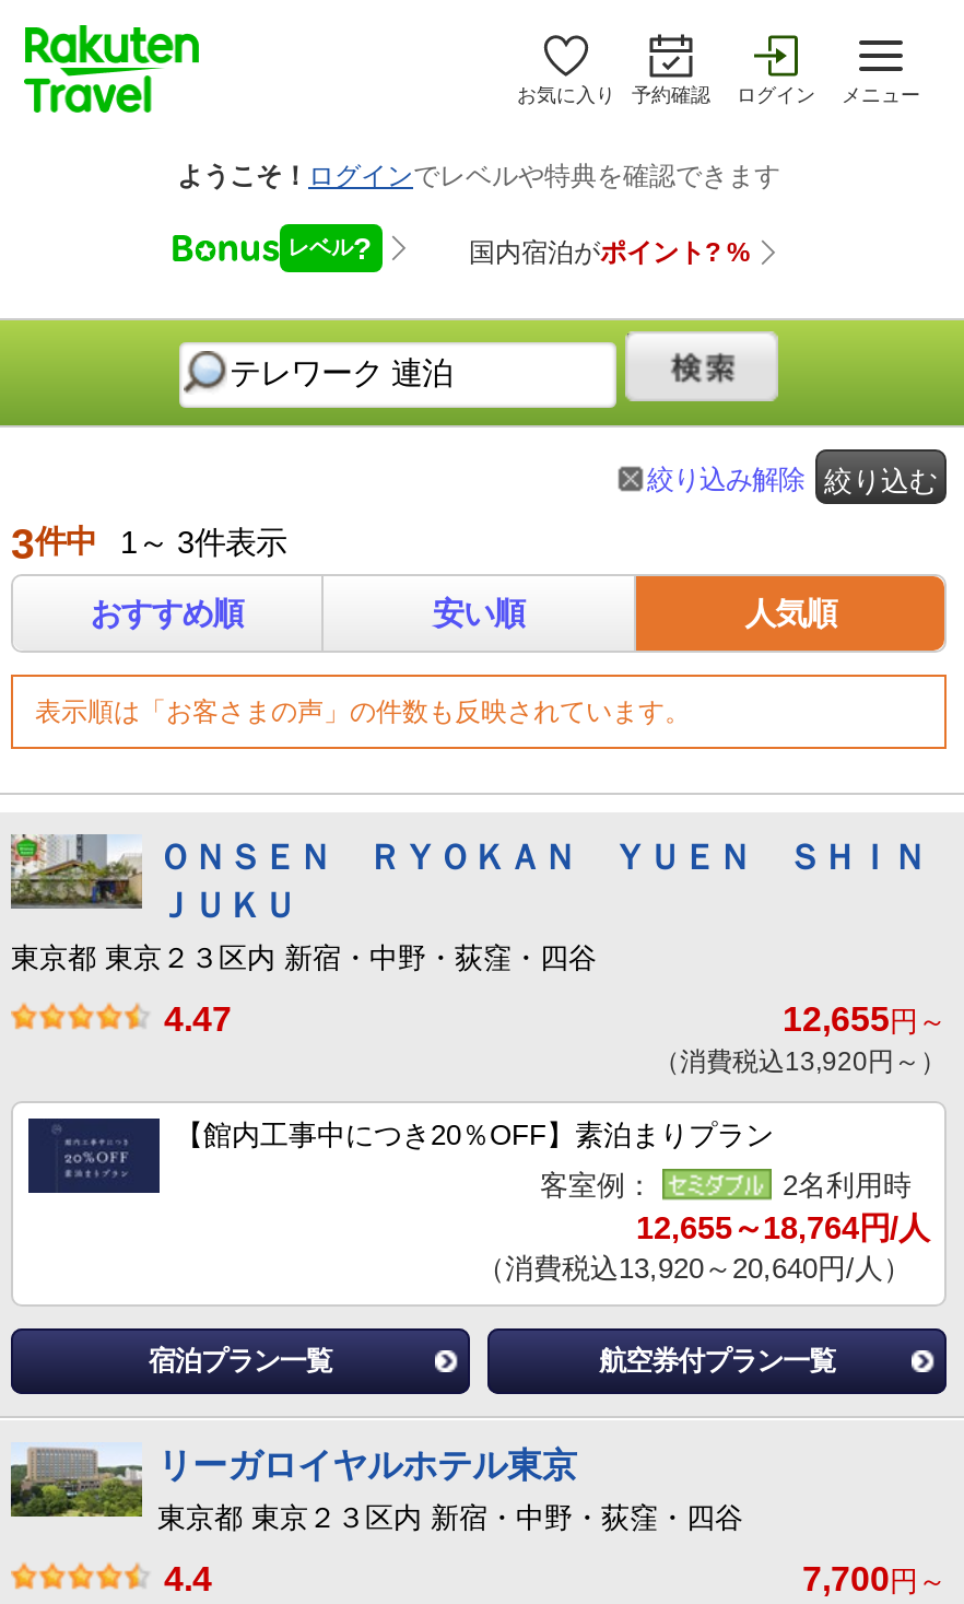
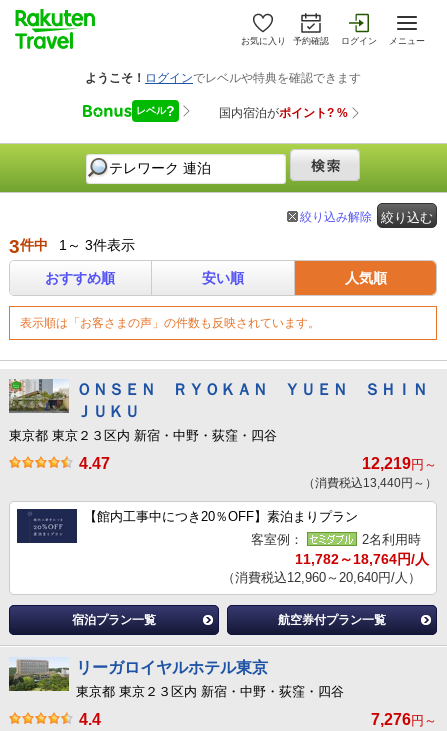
- 12,655円～
+ 12,219円～

- （消費税込13,920円～）
+ （消費税込13,440円～）

- 12,655～18,764円/人
+ 11,782～18,764円/人

- （消費税込13,920～20,640円/人）
+ （消費税込12,960～20,640円/人）

- 7,700円～
+ 7,276円～
